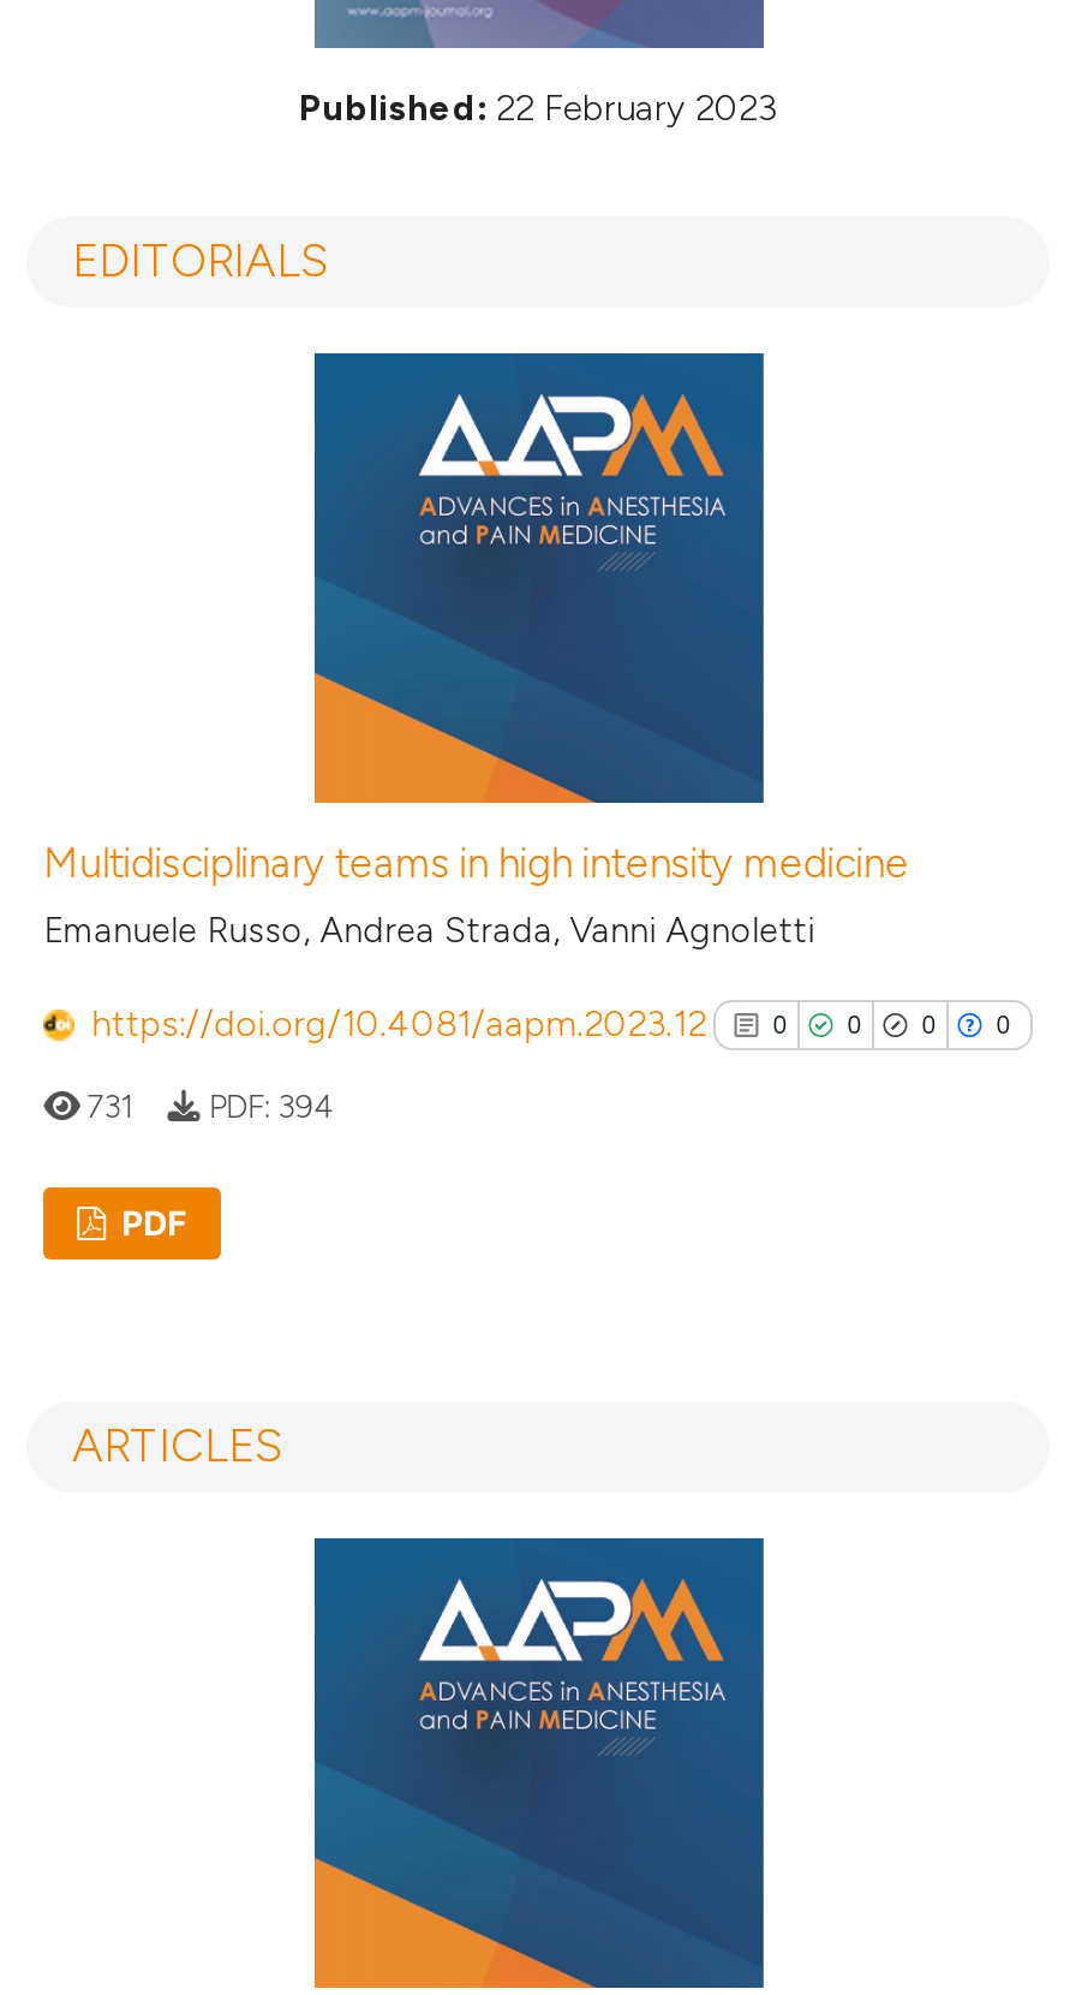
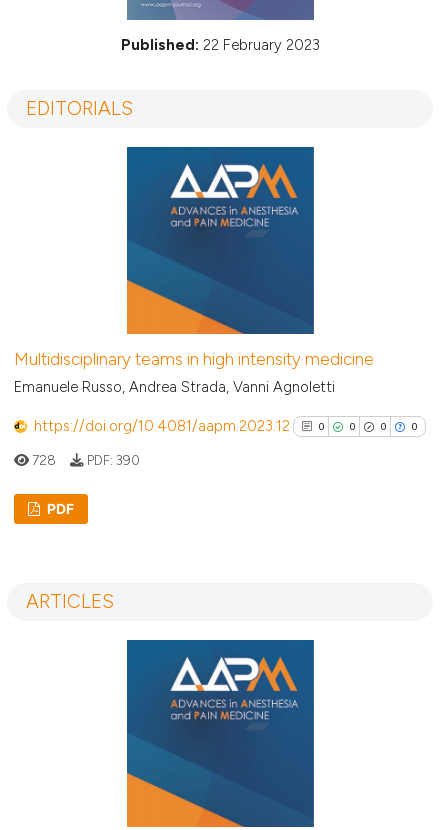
- 731
+ 728

- PDF: 394
+ PDF: 390
